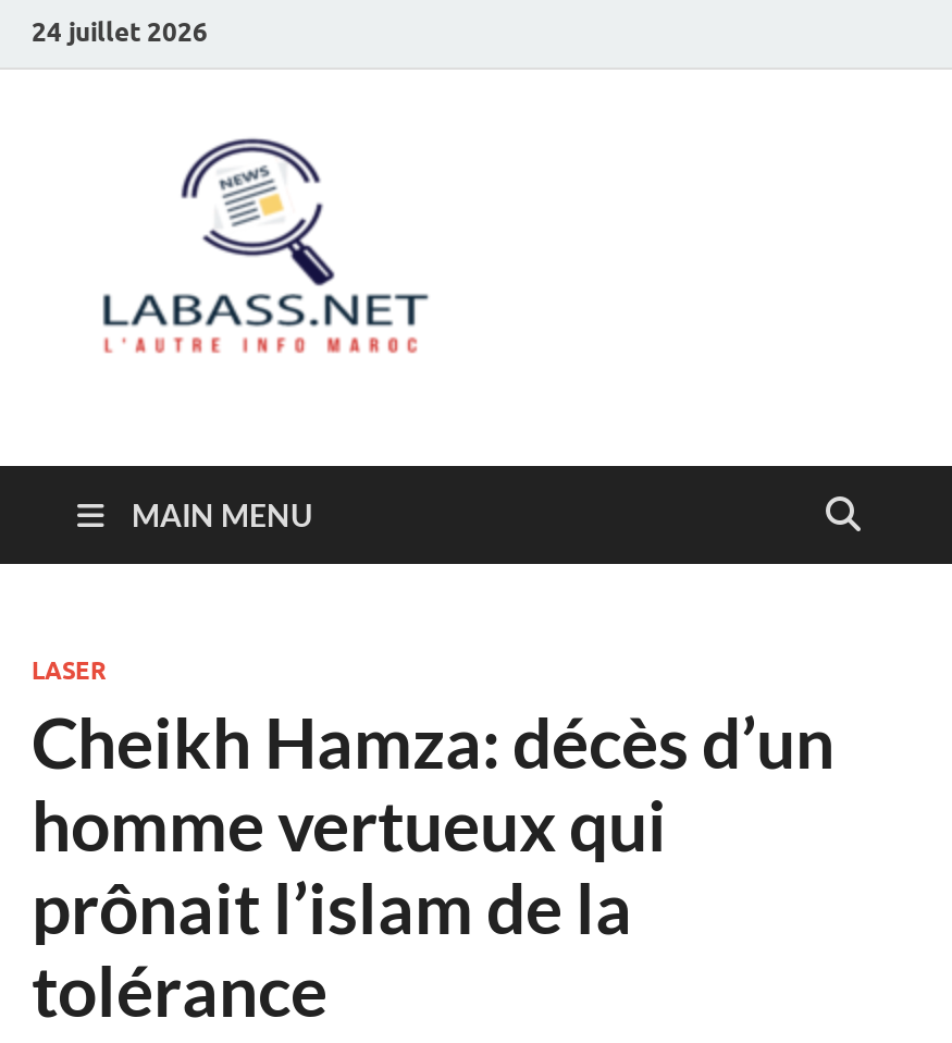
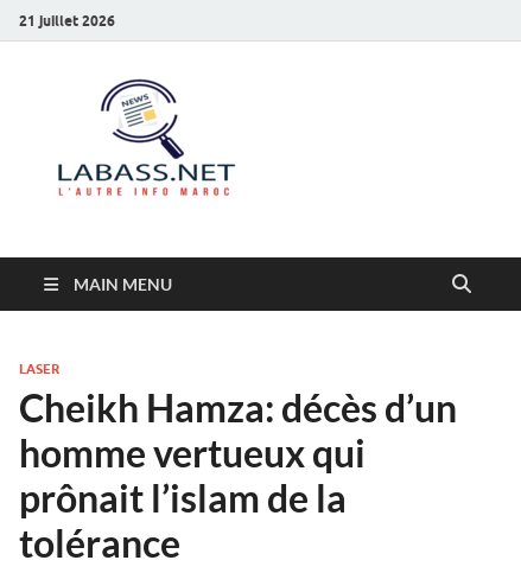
- 24 juillet 2026
+ 21 juillet 2026
